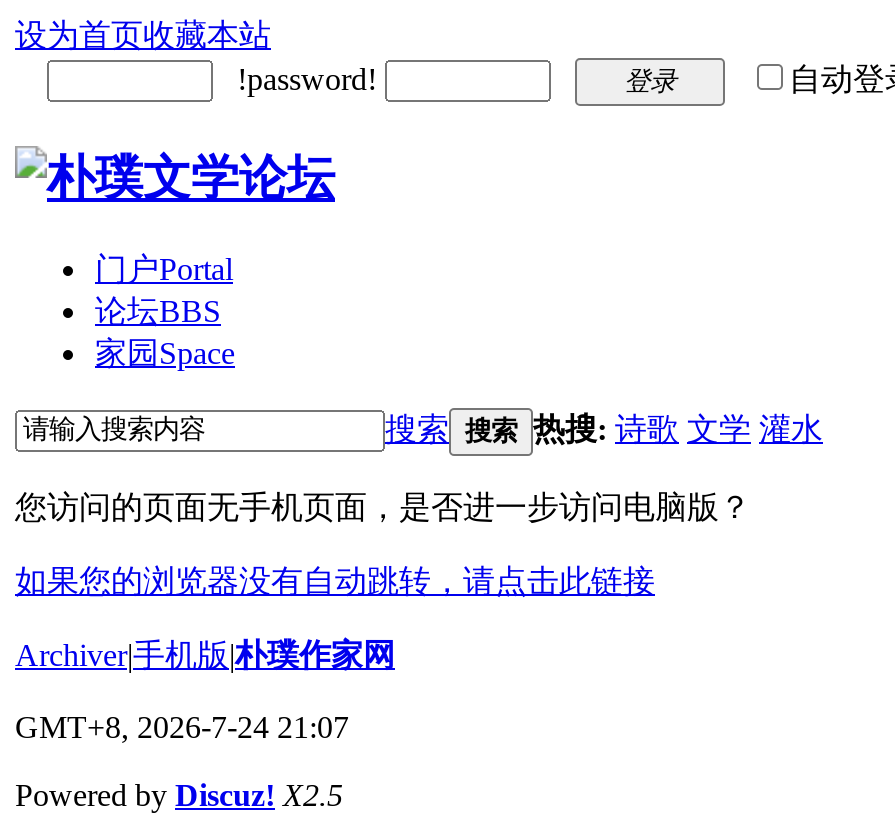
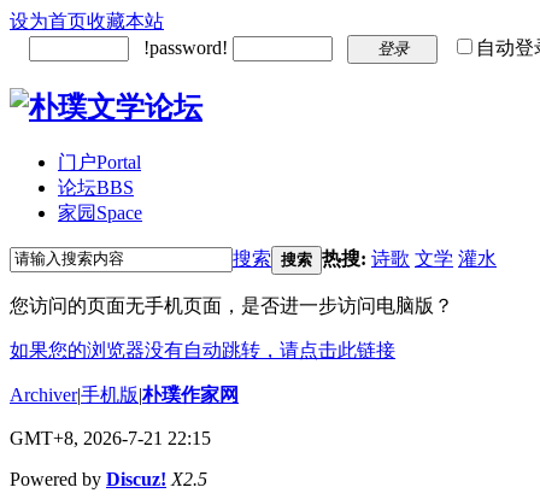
- GMT+8, 2026-7-24 21:07
+ GMT+8, 2026-7-21 22:15
